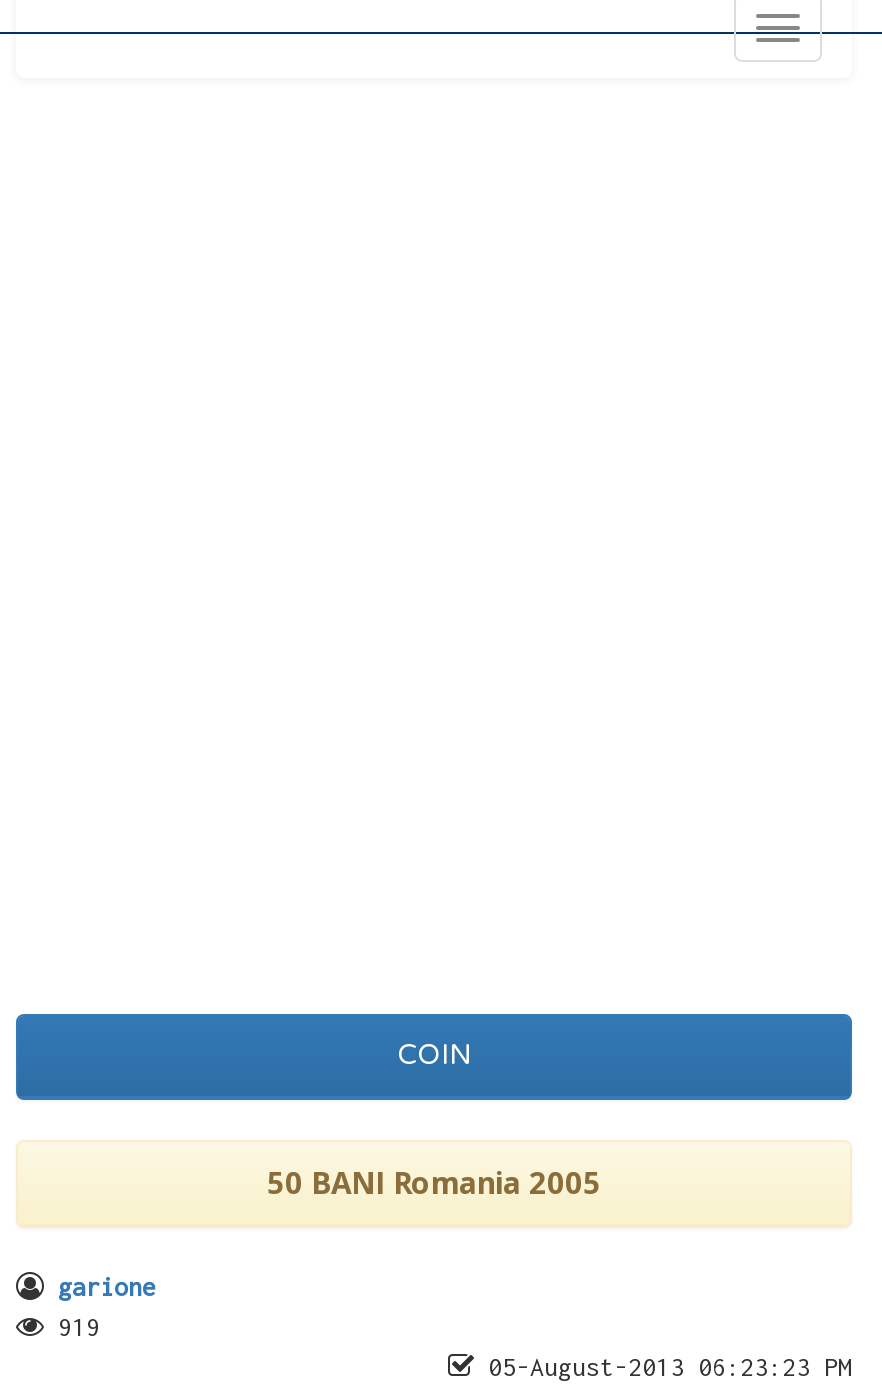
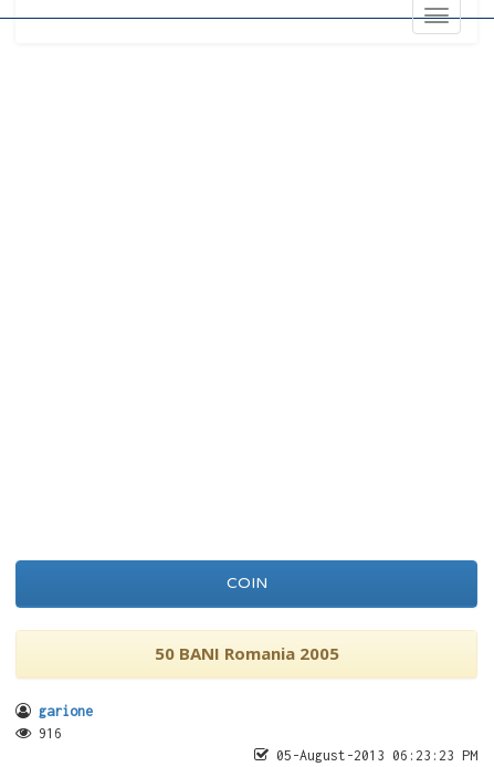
- 919
+ 916
